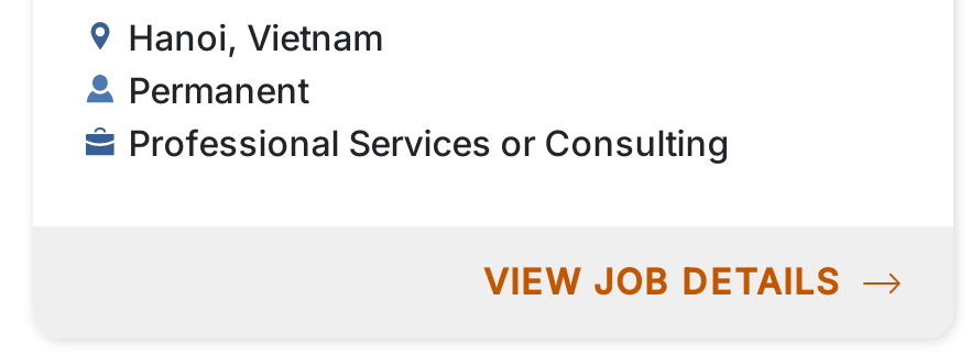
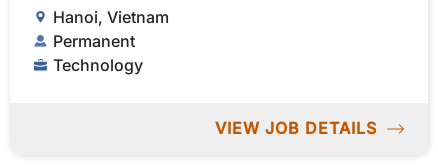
- Professional Services or Consulting
+ Technology
